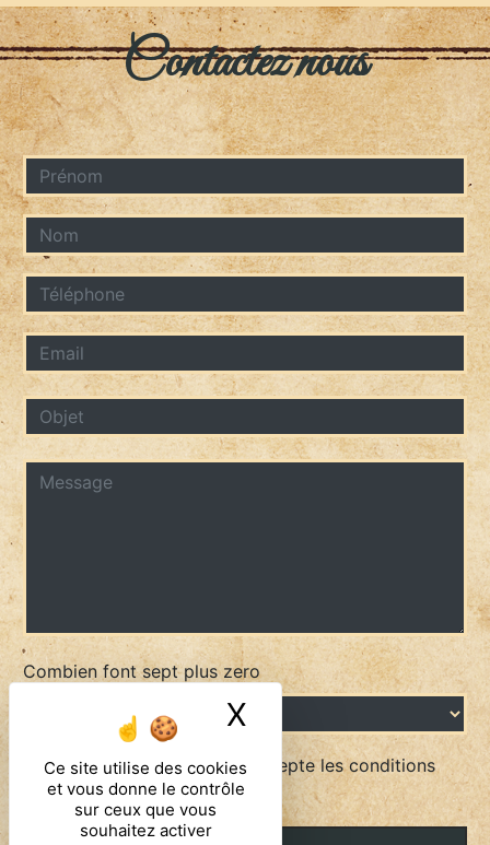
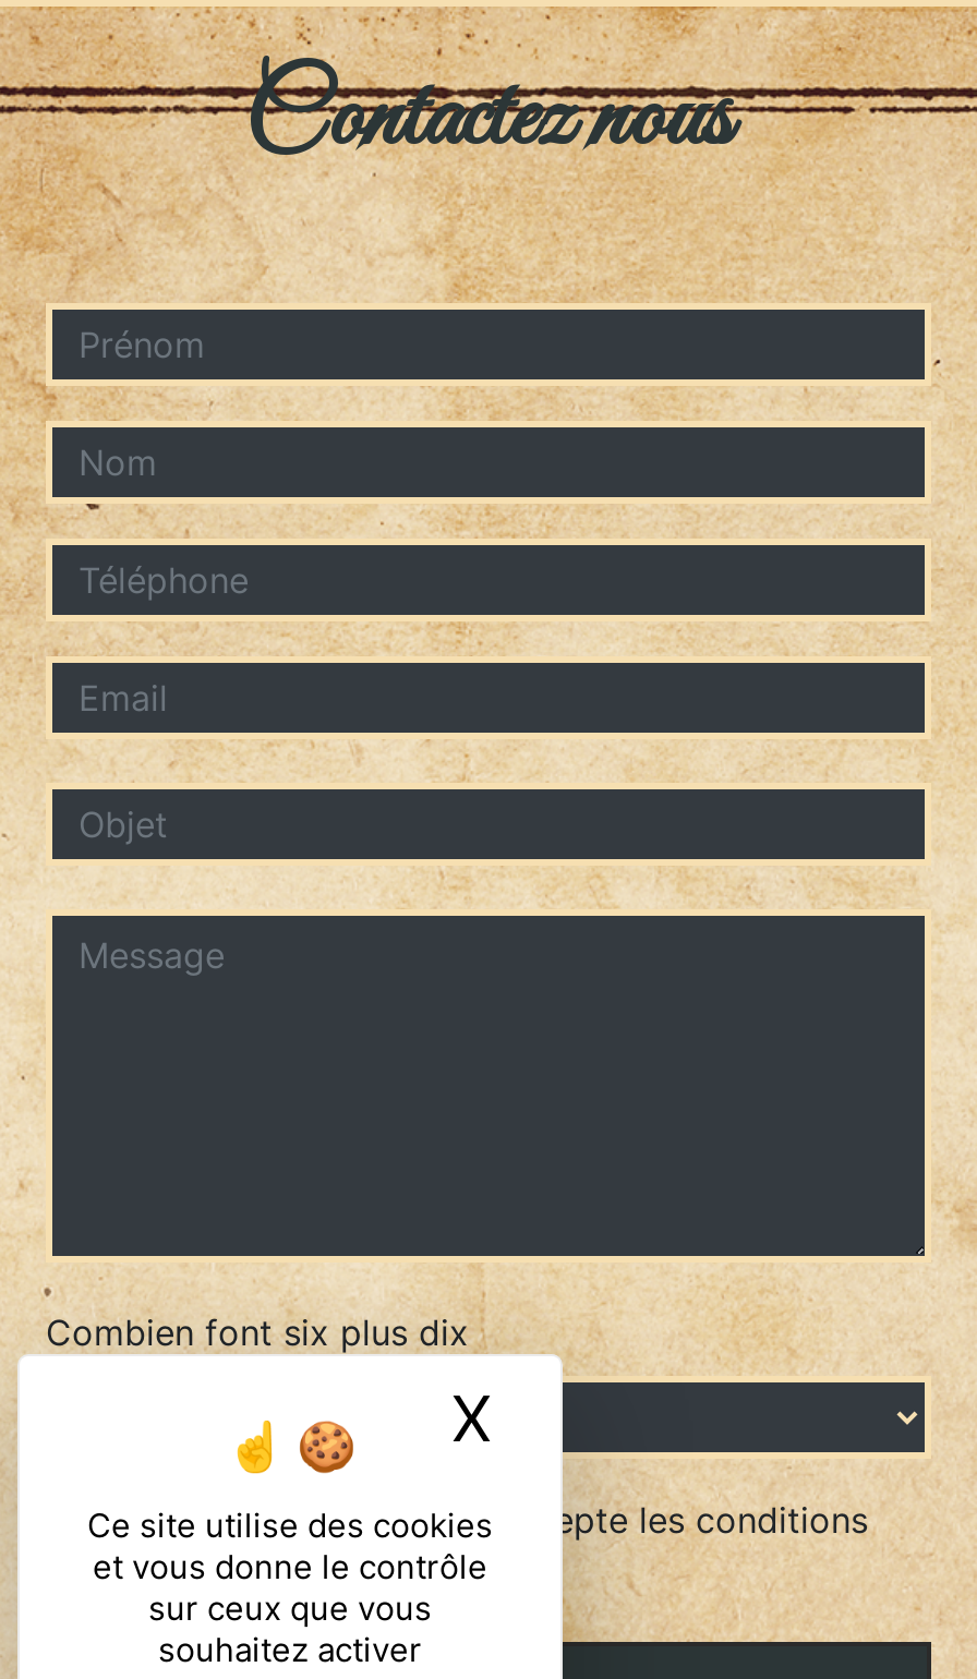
- Combien font sept plus zero
+ Combien font six plus dix
